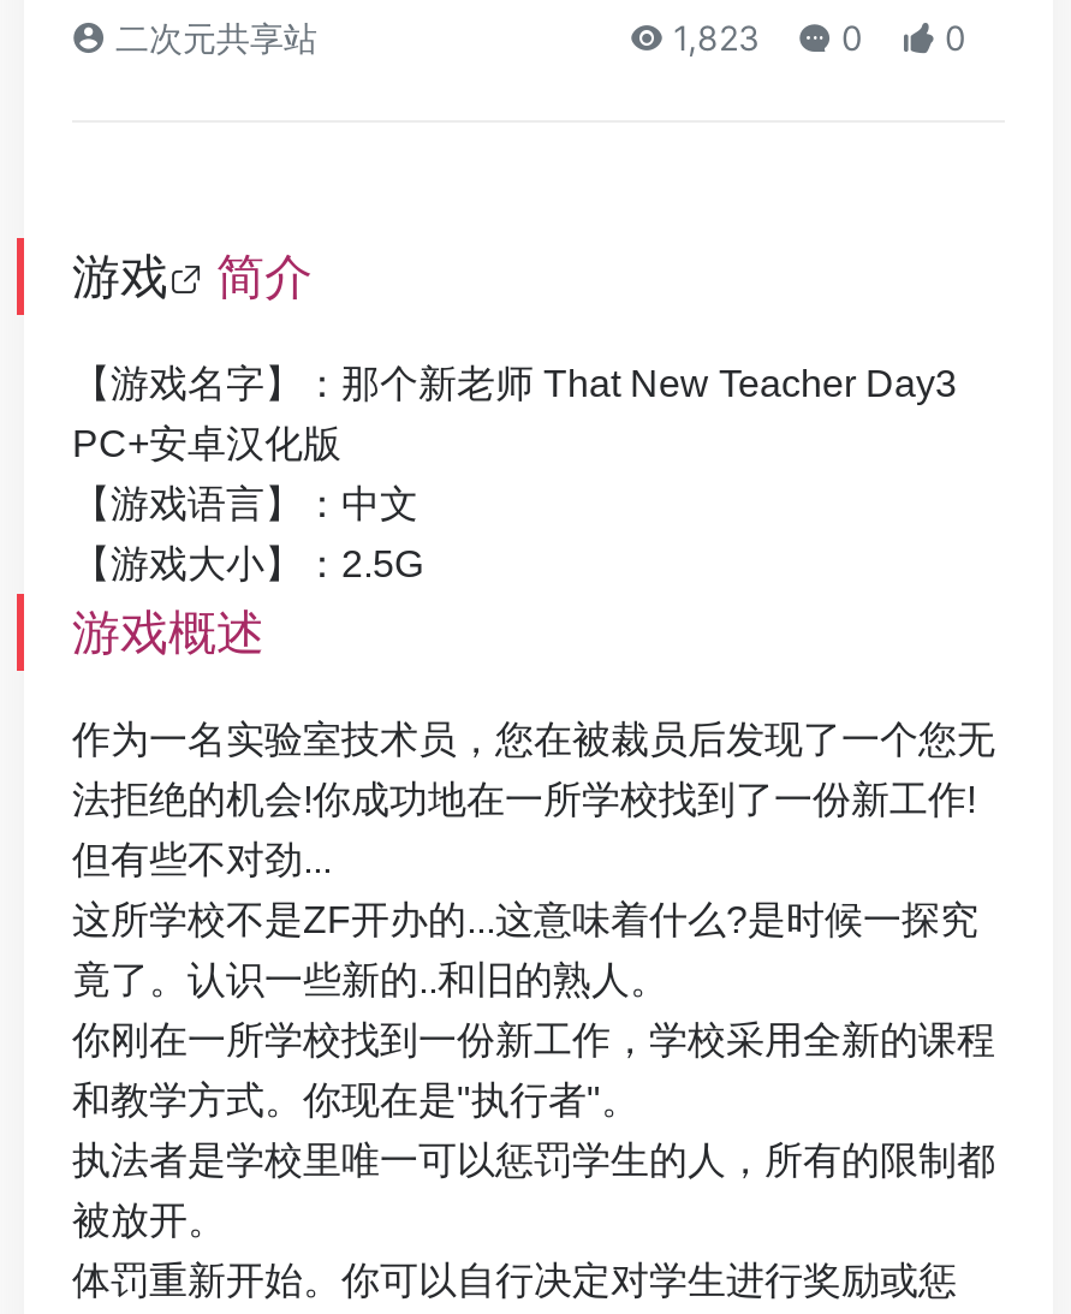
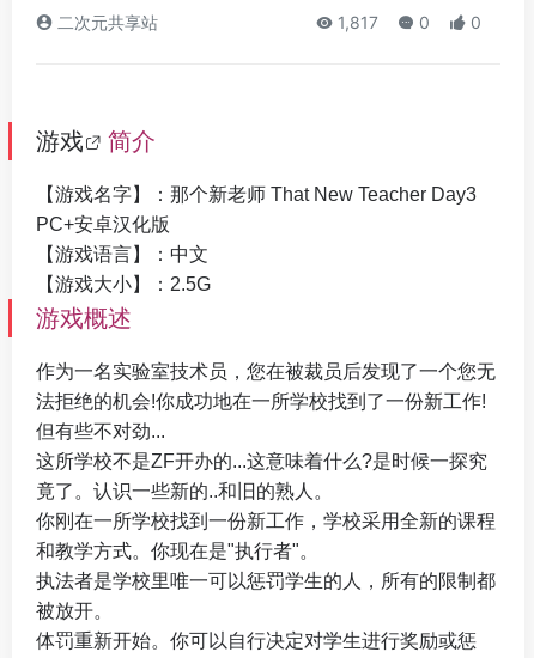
- 1,823 0 0
+ 1,817 0 0
